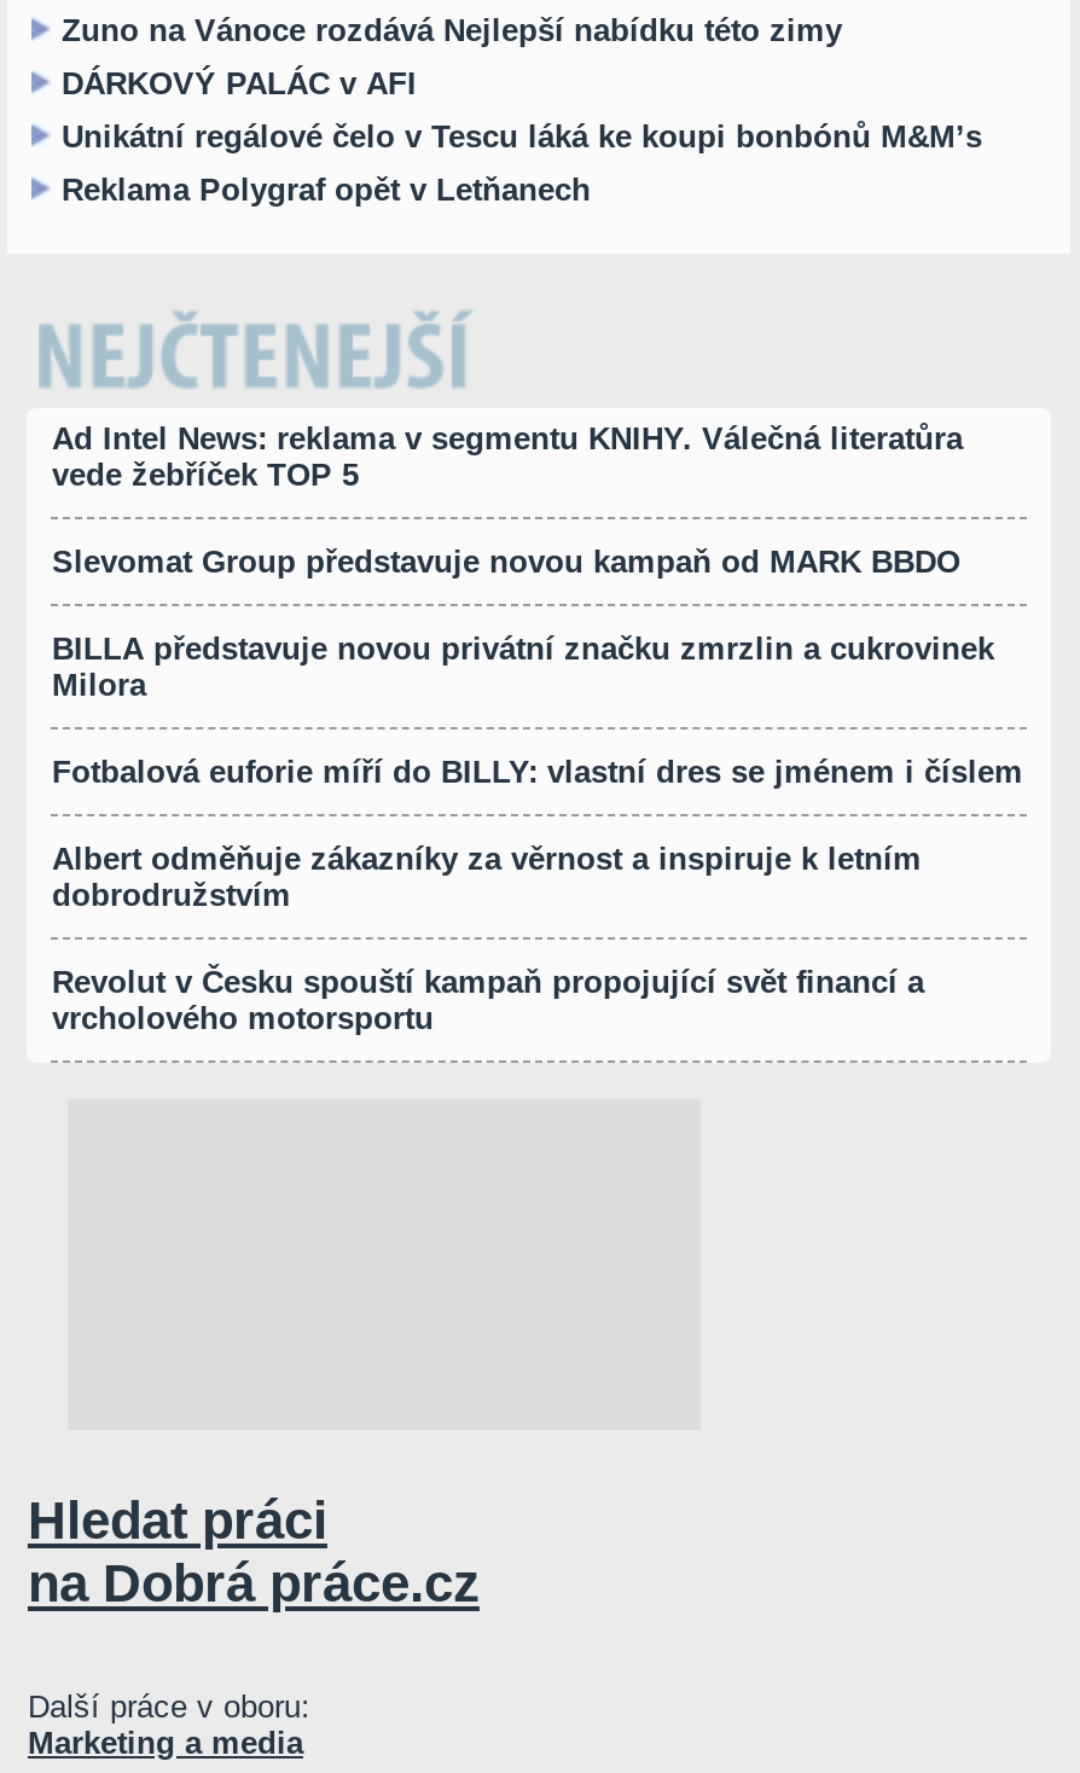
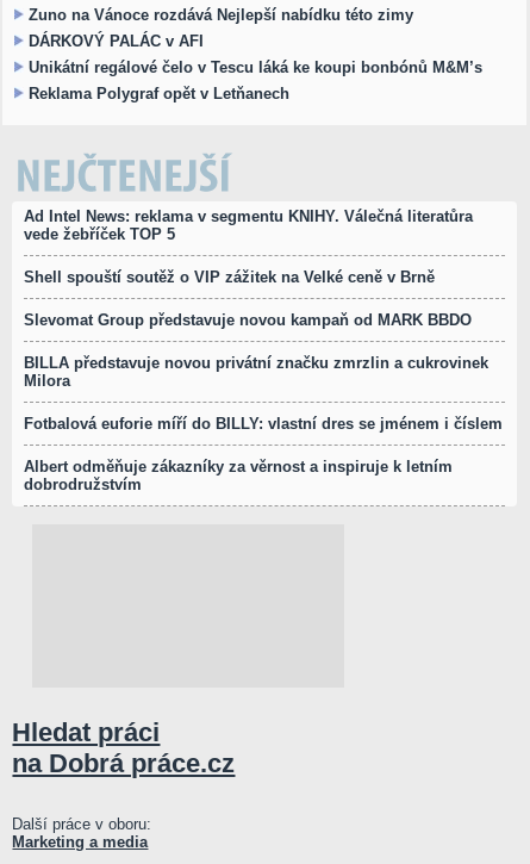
+ Shell spouští soutěž o VIP zážitek na Velké ceně v Brně

moved down: Slevomat Group představuje novou kampaň od MARK BBDO | BILLA představuje novou privátní značku zmrzlin a cukrovinek | Milora | Fotbalová euforie míří do BILLY: vlastní dres se jménem i číslem | Albert odměňuje zákazníky za věrnost a inspiruje k letním | dobrodružstvím

- Revolut v Česku spouští kampaň propojující svět financí a
- vrcholového motorsportu
